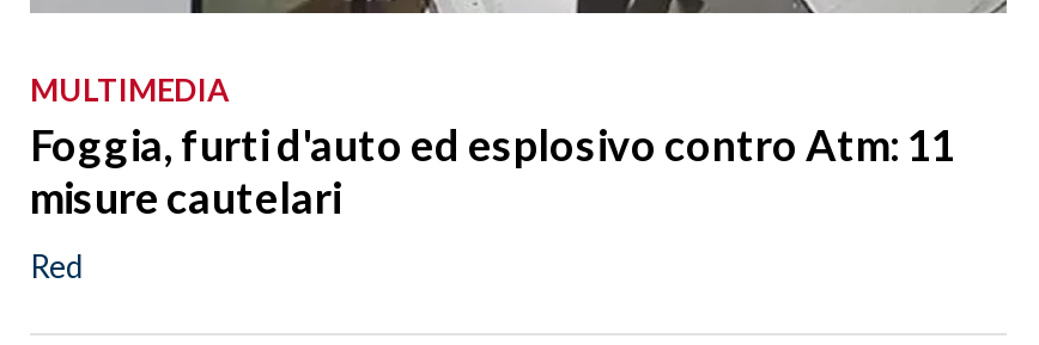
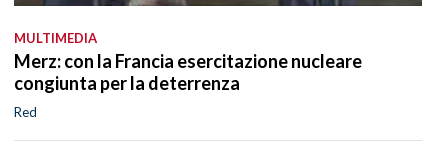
- Foggia, furti d'auto ed esplosivo contro Atm: 11
- misure cautelari
+ Merz: con la Francia esercitazione nucleare
+ congiunta per la deterrenza
